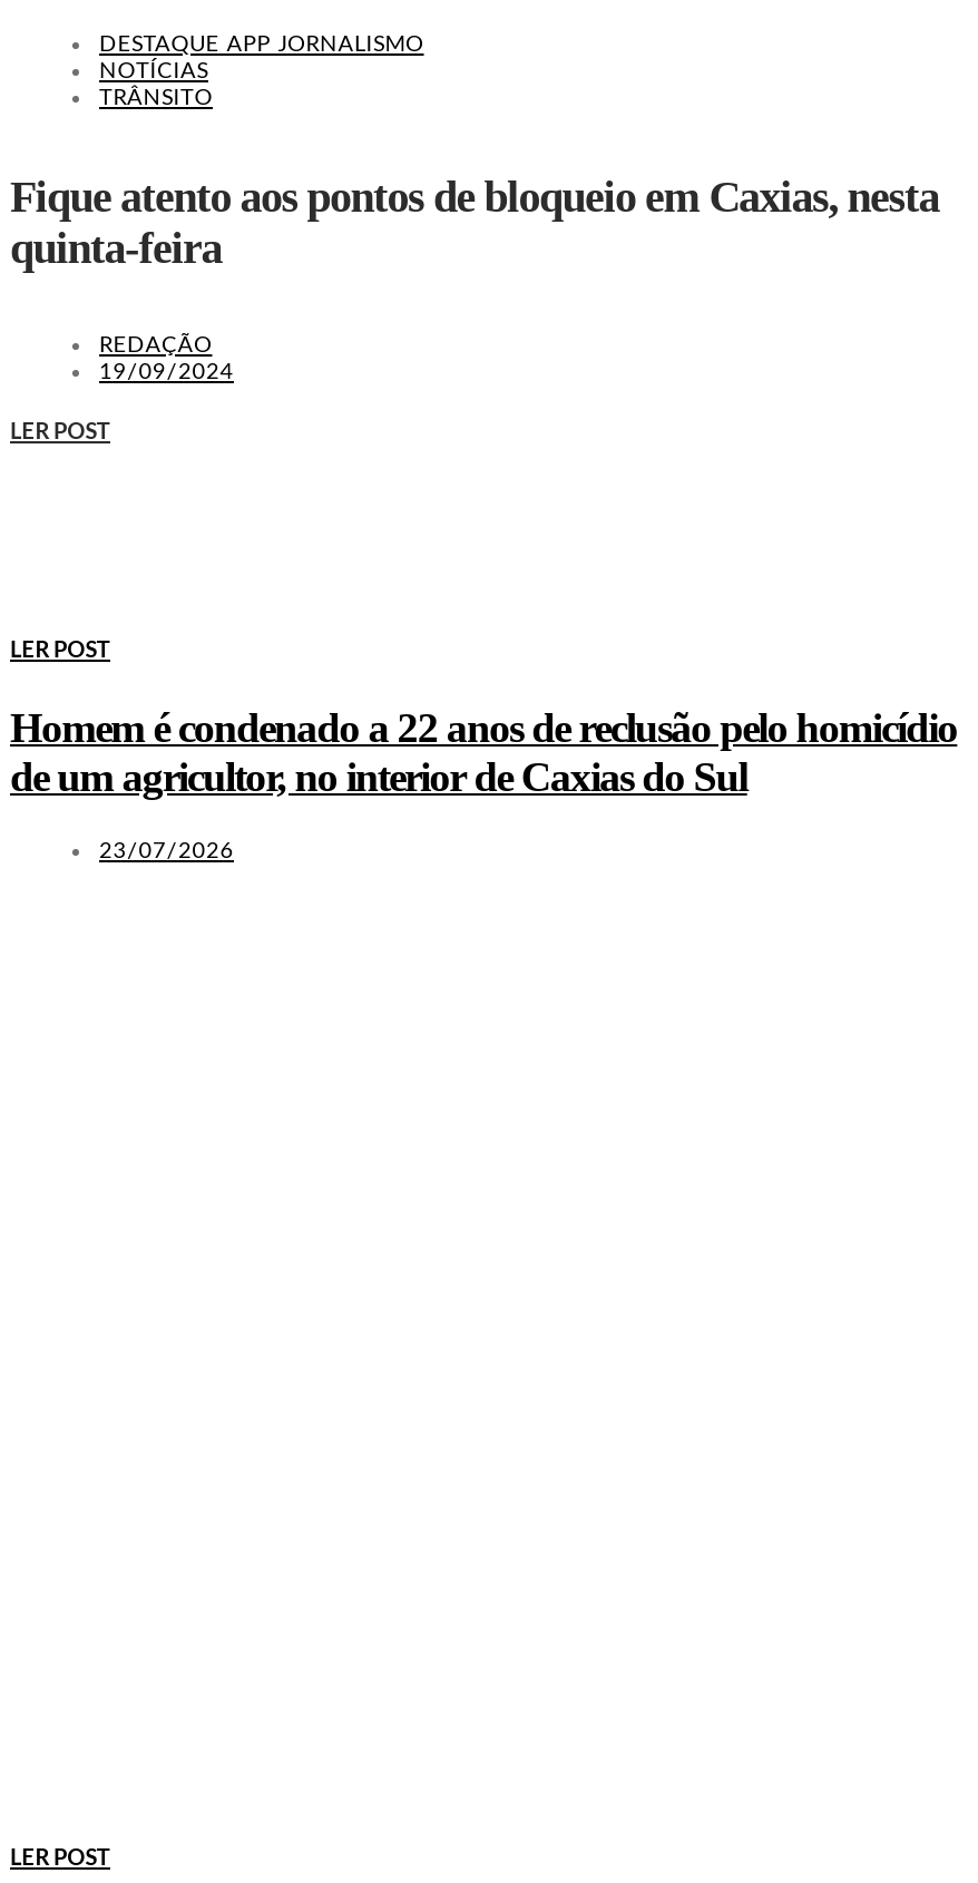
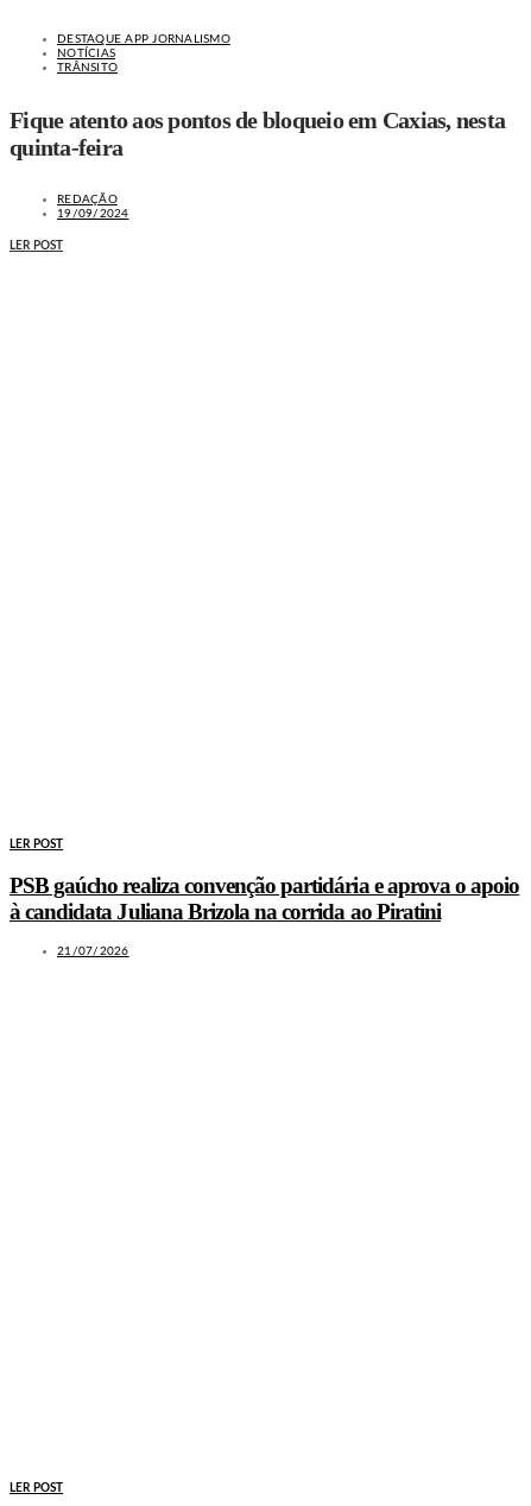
- Homem é condenado a 22 anos de reclusão pelo homicídio
- de um agricultor, no interior de Caxias do Sul
+ PSB gaúcho realiza convenção partidária e aprova o apoio
+ à candidata Juliana Brizola na corrida ao Piratini

- 23/07/2026
+ 21/07/2026
